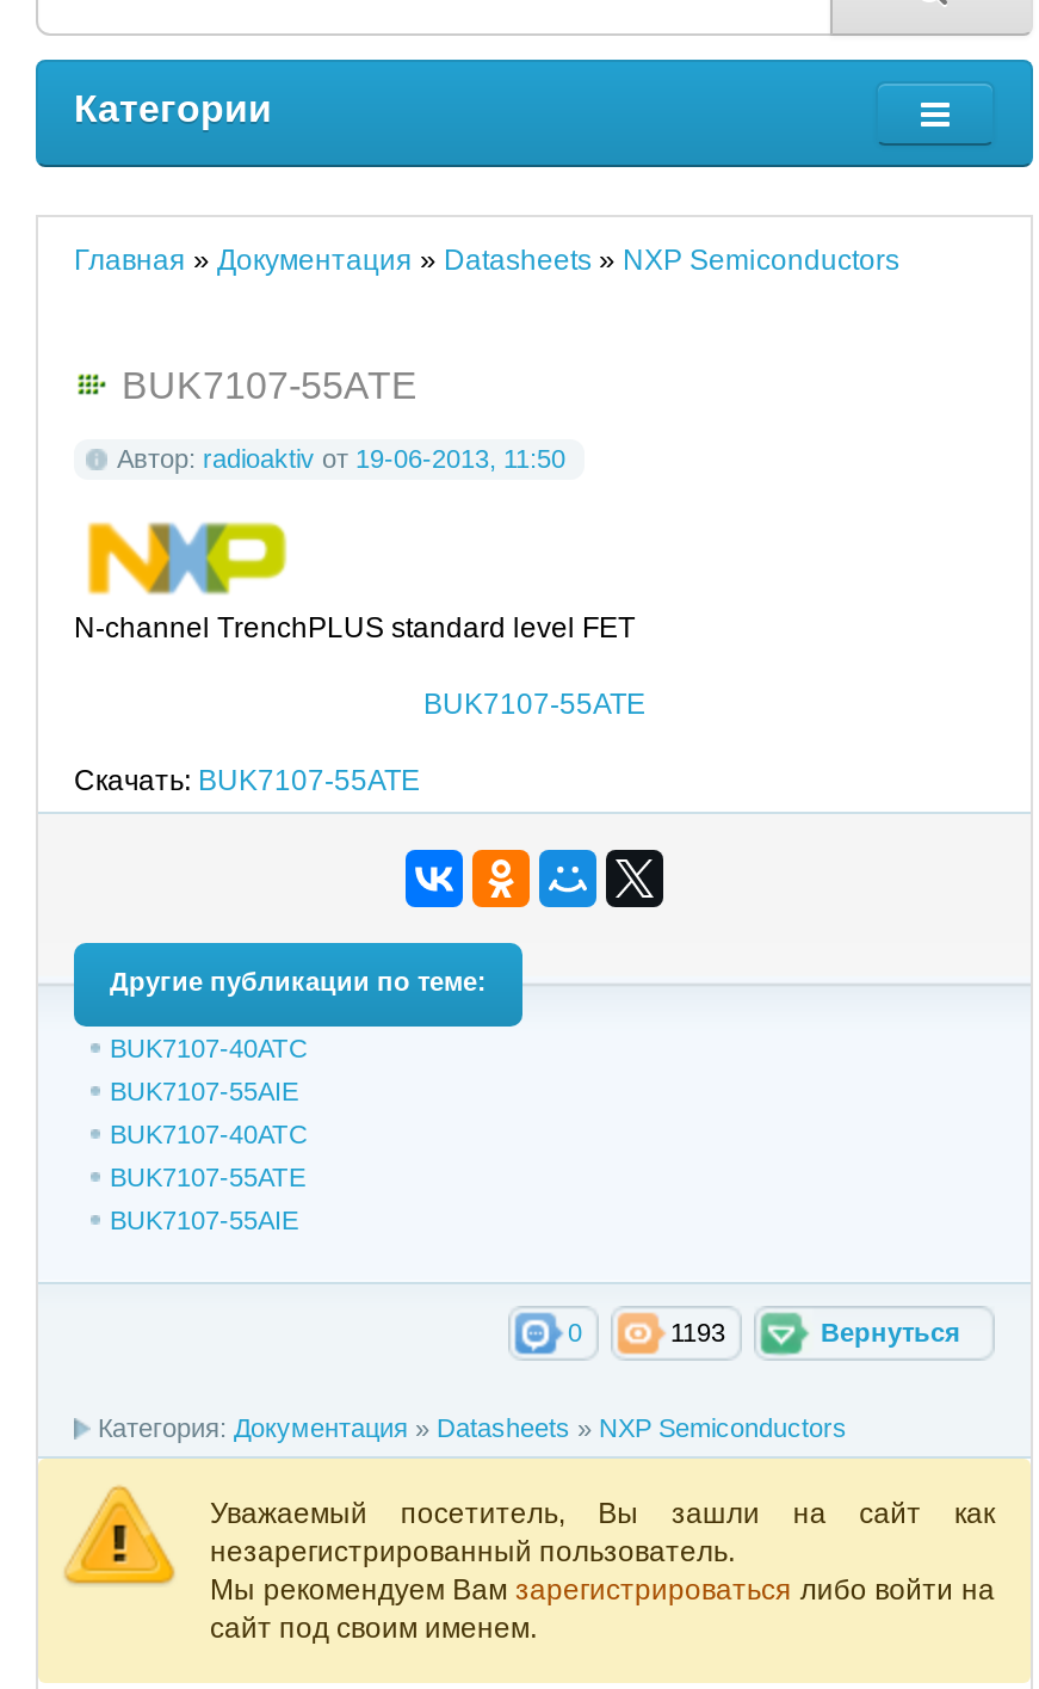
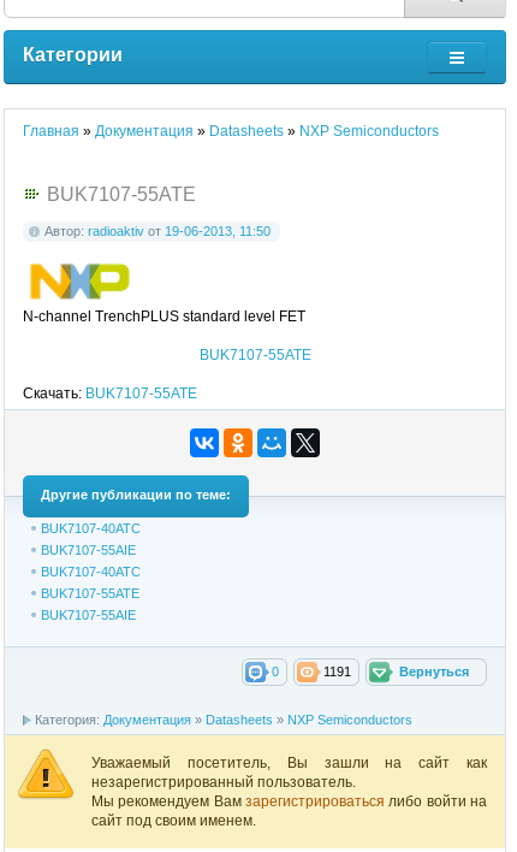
- 1193
+ 1191
